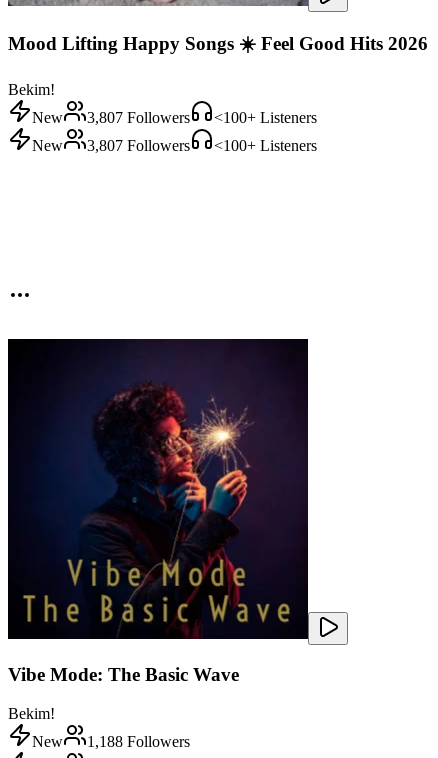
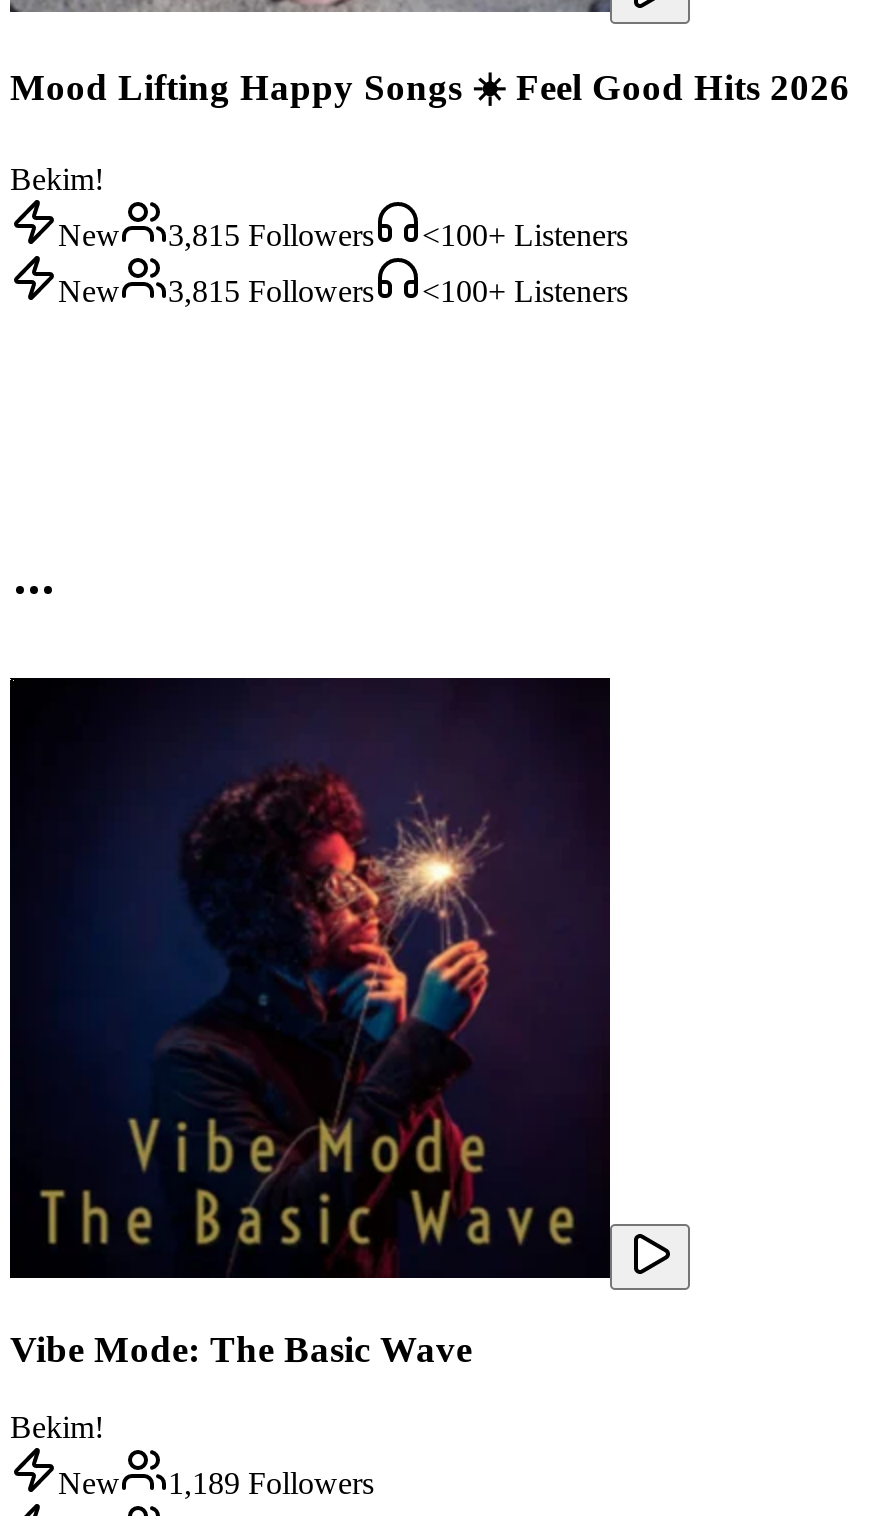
- New 3,807 Followers <100+ Listeners
+ New 3,815 Followers <100+ Listeners

- New 3,807 Followers <100+ Listeners
+ New 3,815 Followers <100+ Listeners

- New 1,188 Followers
+ New 1,189 Followers
